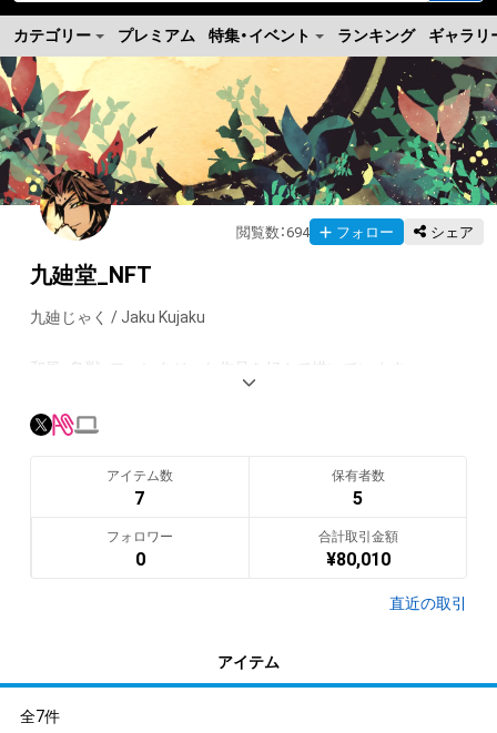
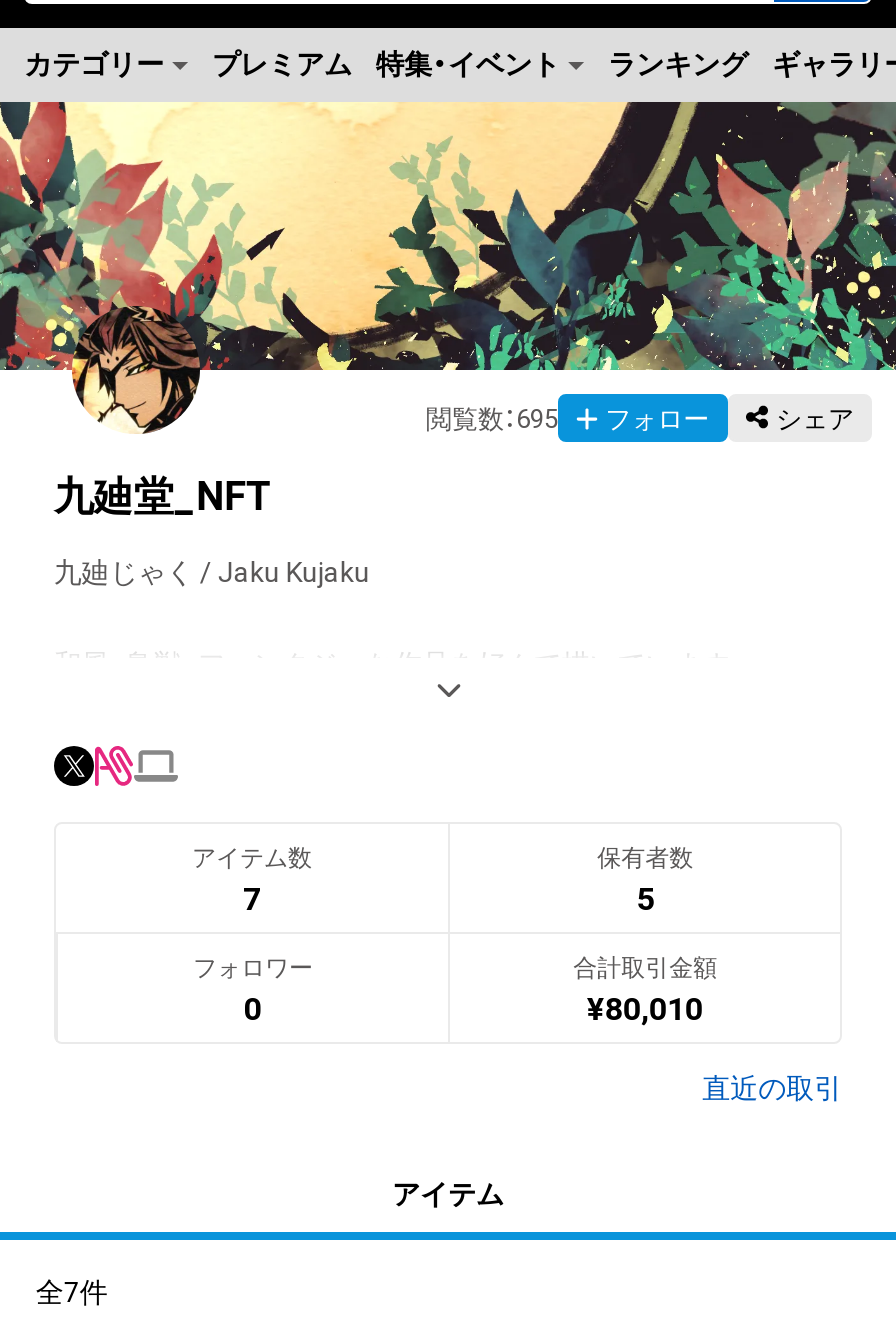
- 閲覧数：694 フォロー
+ 閲覧数：695 フォロー
